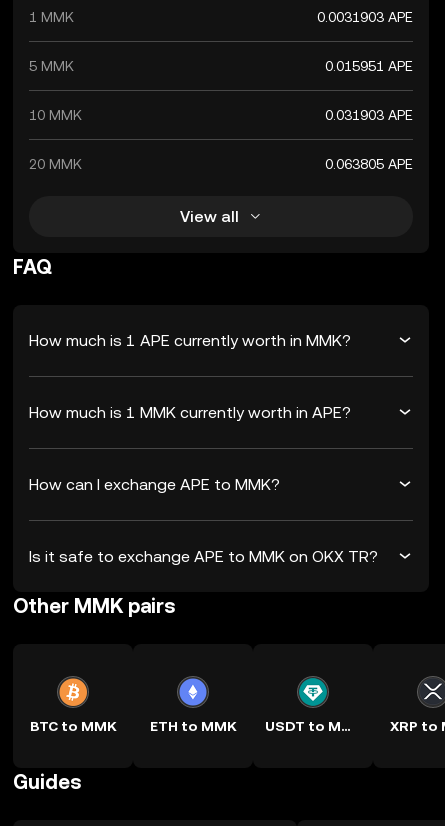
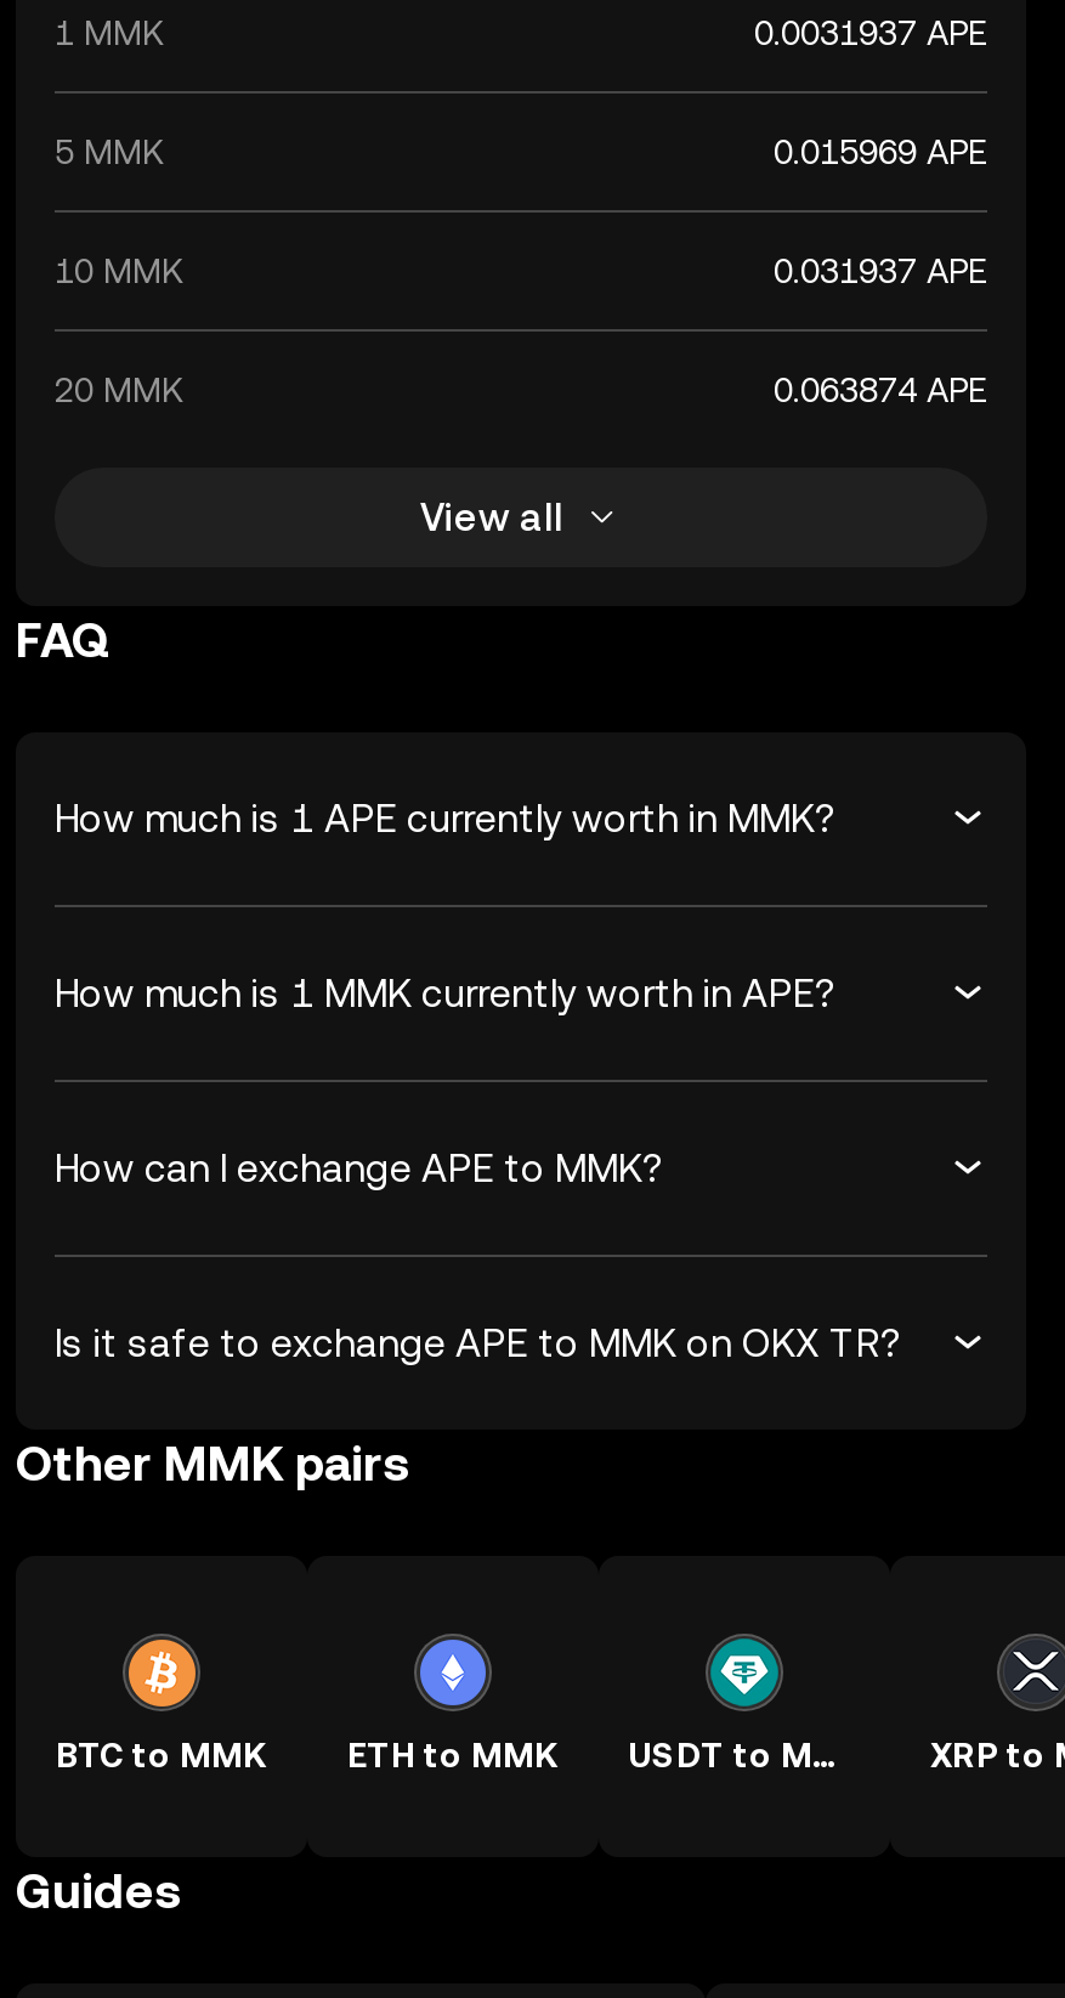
- 0.0031903 APE
+ 0.0031937 APE

- 0.015951 APE
+ 0.015969 APE

- 0.031903 APE
+ 0.031937 APE

- 0.063805 APE
+ 0.063874 APE
